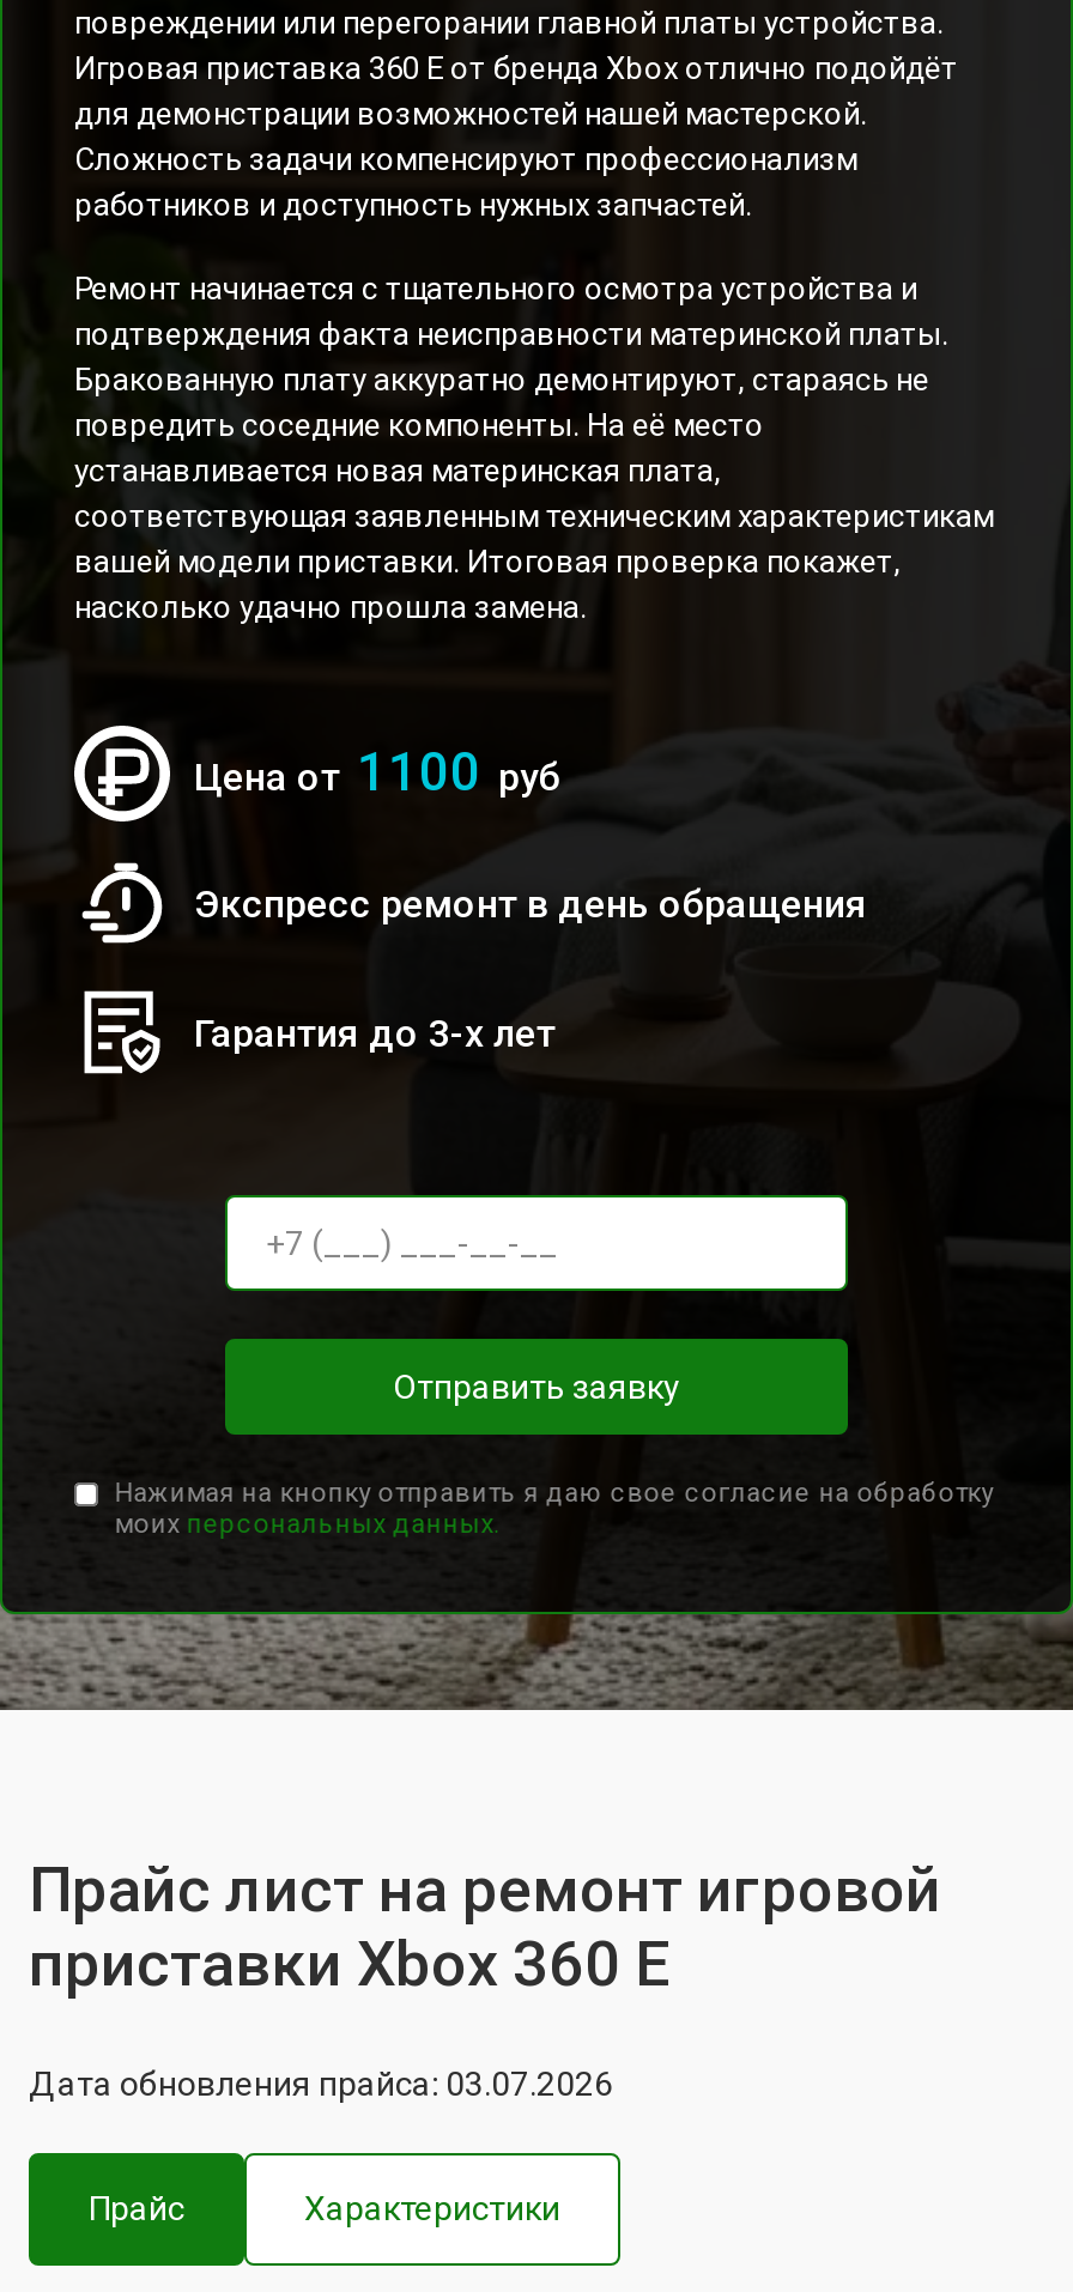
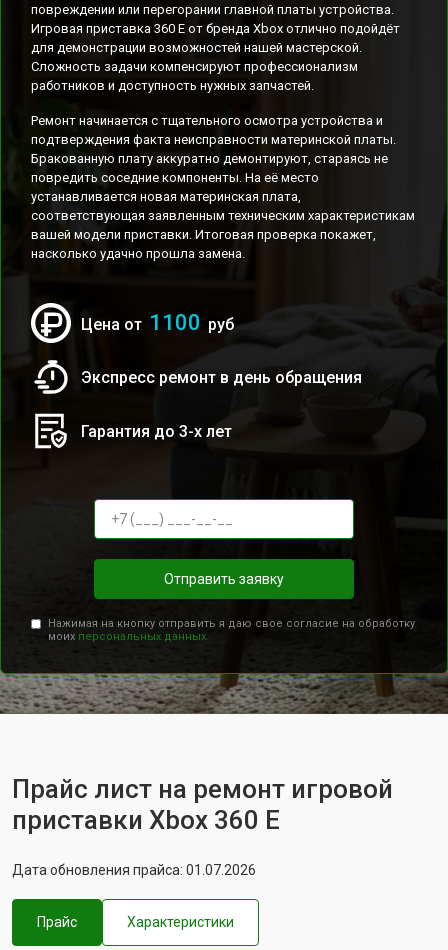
- Дата обновления прайса: 03.07.2026
+ Дата обновления прайса: 01.07.2026
